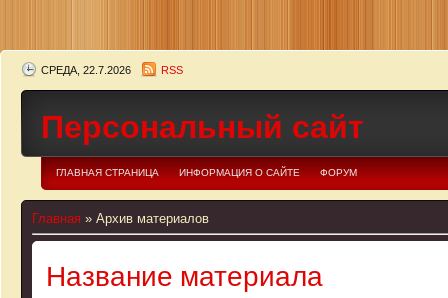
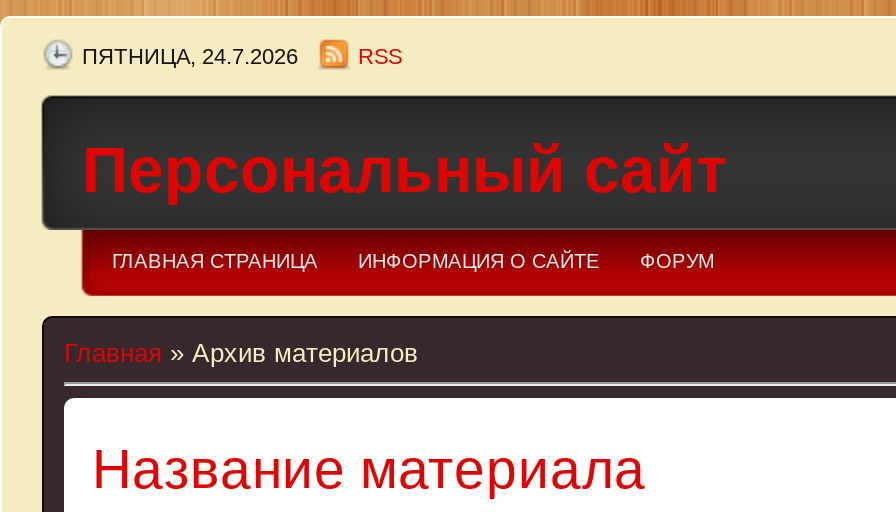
- СРЕДА, 22.7.2026
+ ПЯТНИЦА, 24.7.2026
